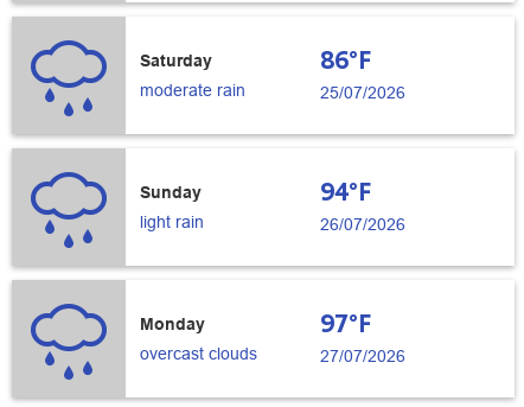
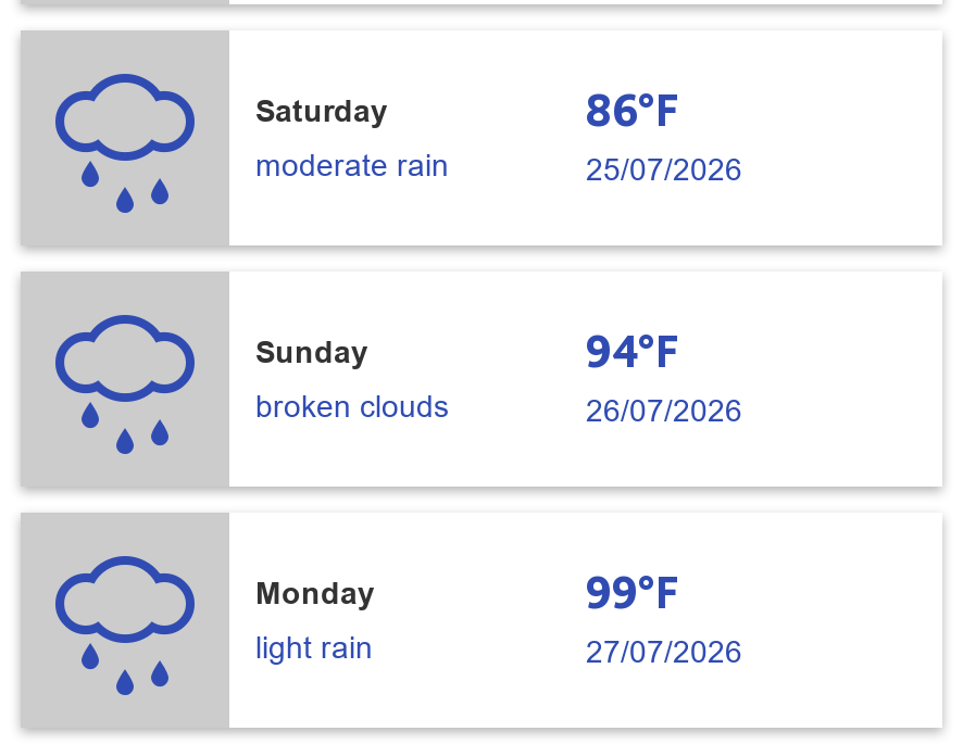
+ broken clouds

moved down: light rain

- 97°F
+ 99°F

- overcast clouds
